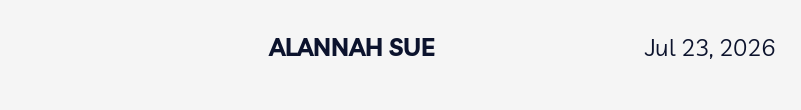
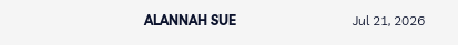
- Jul 23, 2026
+ Jul 21, 2026
